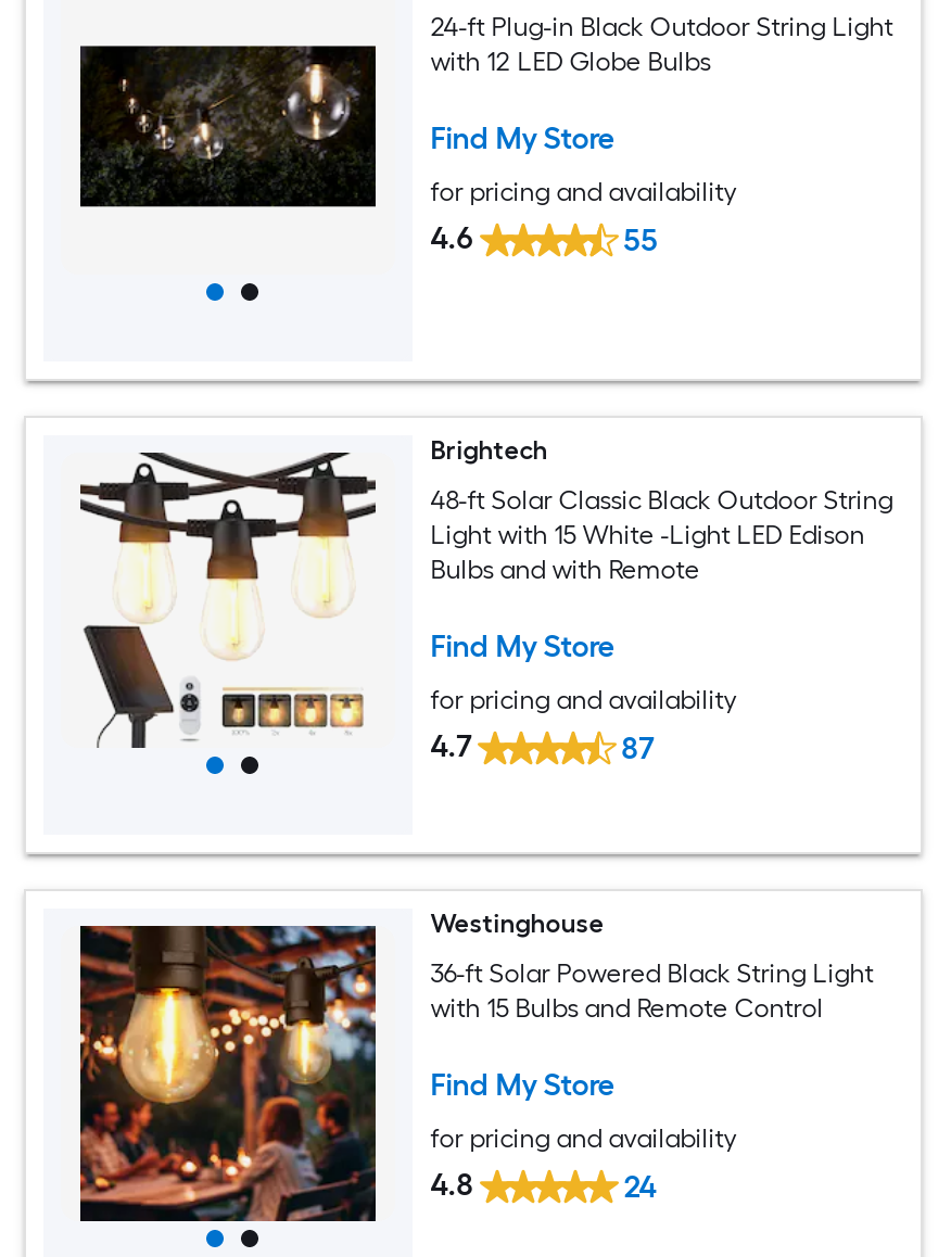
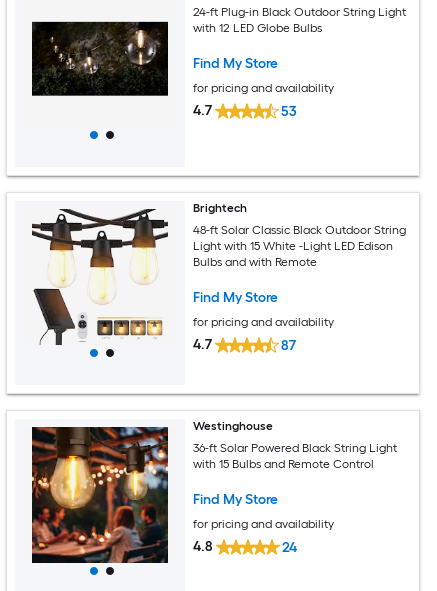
- 4.6
+ 4.7

- 55
+ 53
